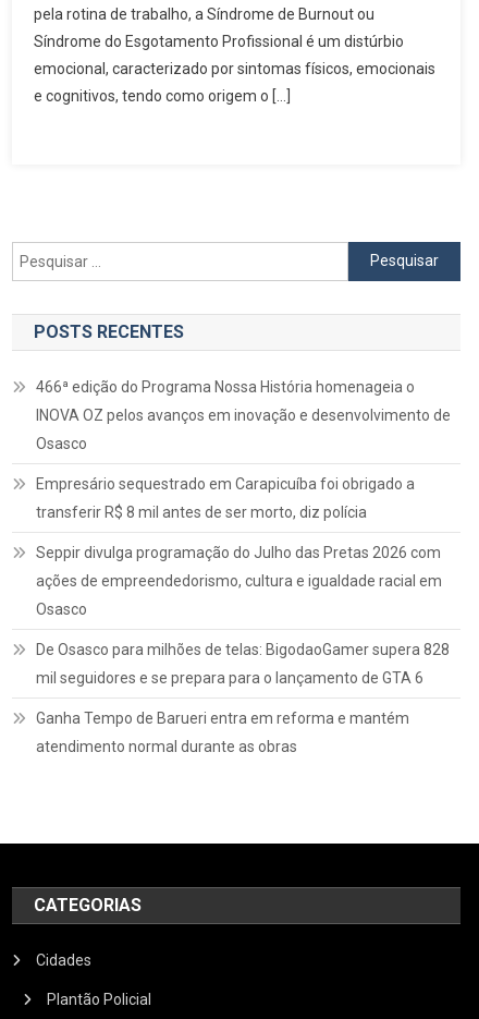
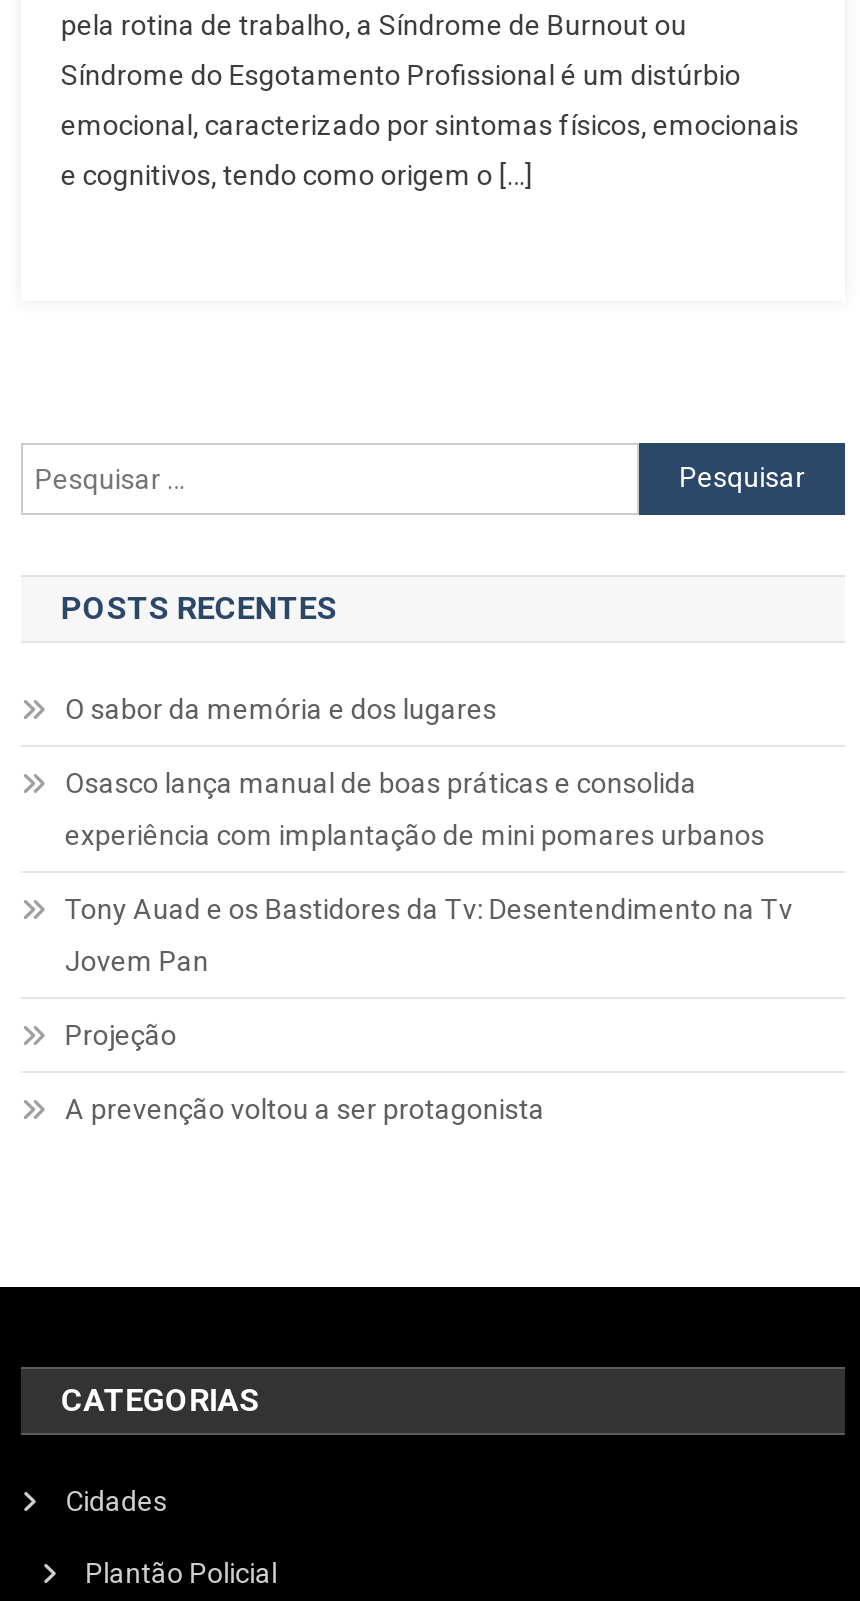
- 466ª edição do Programa Nossa História homenageia o
- INOVA OZ pelos avanços em inovação e desenvolvimento de
- Osasco
- Empresário sequestrado em Carapicuíba foi obrigado a
- transferir R$ 8 mil antes de ser morto, diz polícia
- Seppir divulga programação do Julho das Pretas 2026 com
- ações de empreendedorismo, cultura e igualdade racial em
- Osasco
- De Osasco para milhões de telas: BigodaoGamer supera 828
- mil seguidores e se prepara para o lançamento de GTA 6
- Ganha Tempo de Barueri entra em reforma e mantém
- atendimento normal durante as obras
+ O sabor da memória e dos lugares
+ Osasco lança manual de boas práticas e consolida
+ experiência com implantação de mini pomares urbanos
+ Tony Auad e os Bastidores da Tv: Desentendimento na Tv
+ Jovem Pan
+ Projeção
+ A prevenção voltou a ser protagonista
